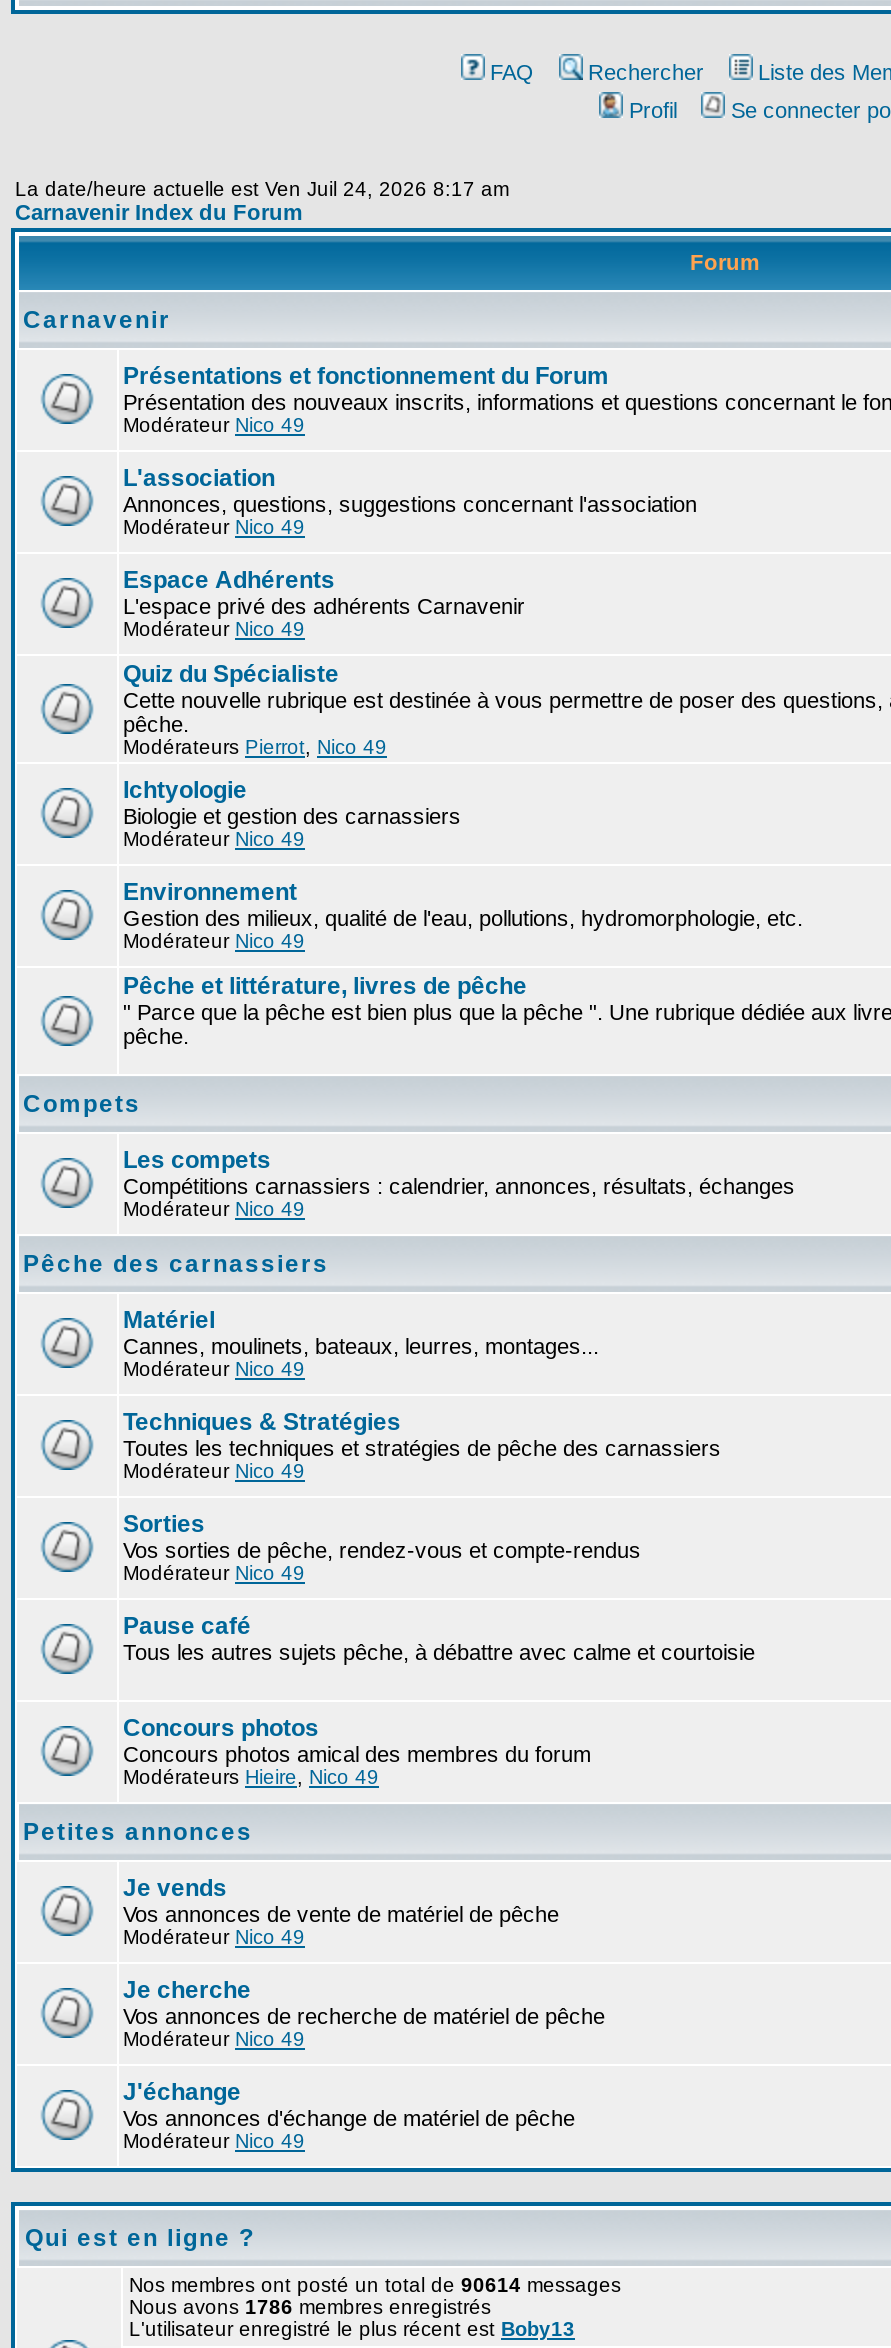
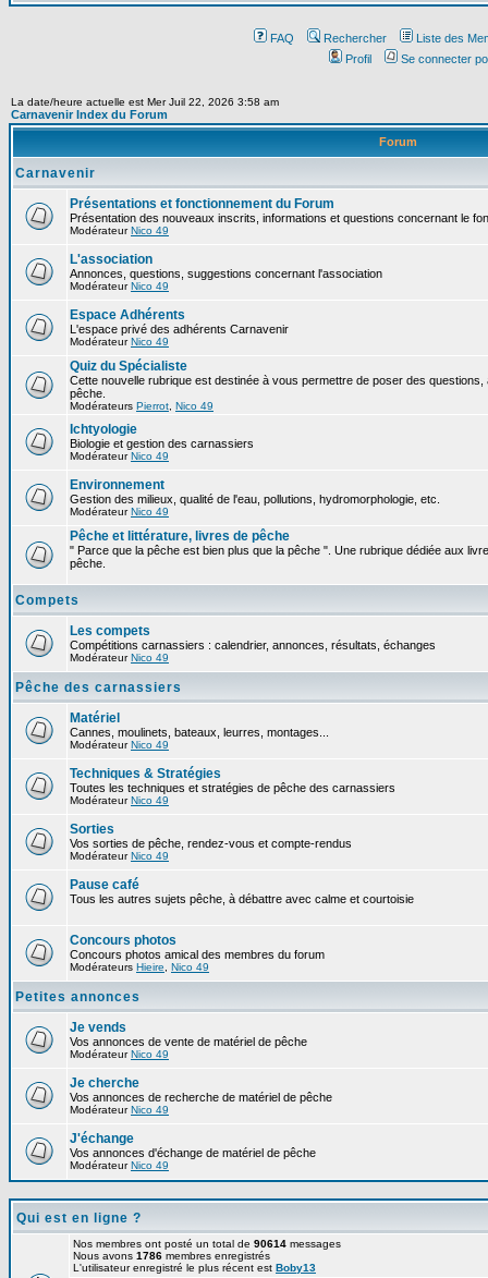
- La date/heure actuelle est Ven Juil 24, 2026 8:17 am
+ La date/heure actuelle est Mer Juil 22, 2026 3:58 am
